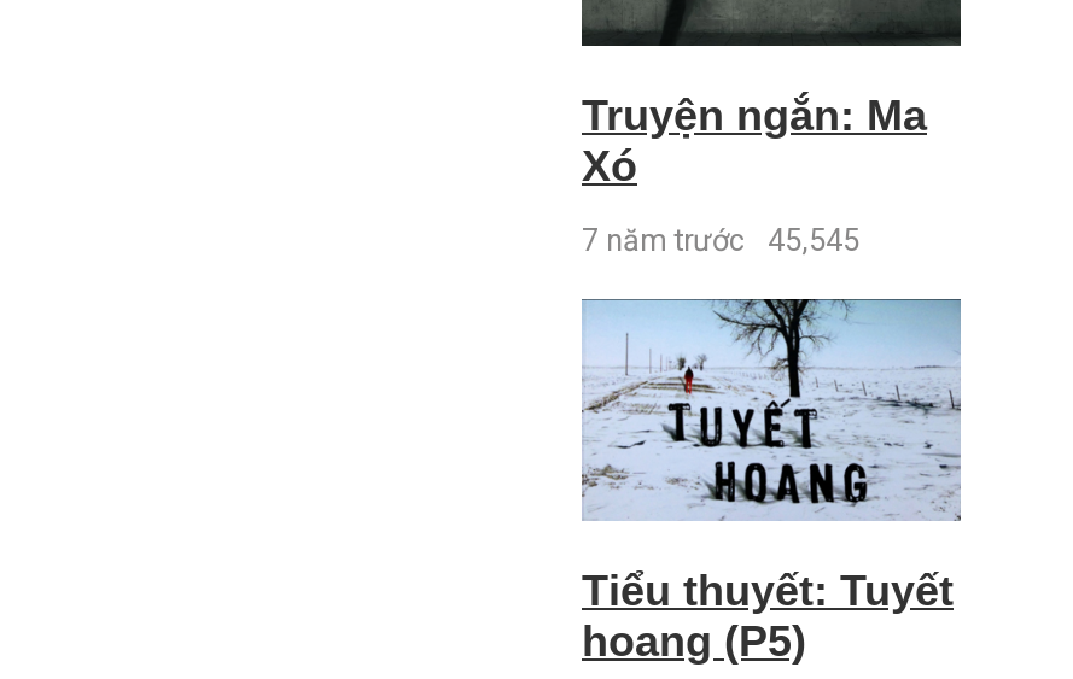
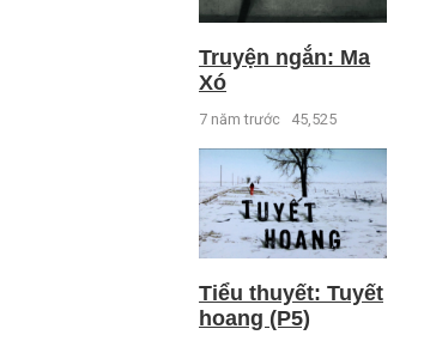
- 7 năm trước 45,545
+ 7 năm trước 45,525
